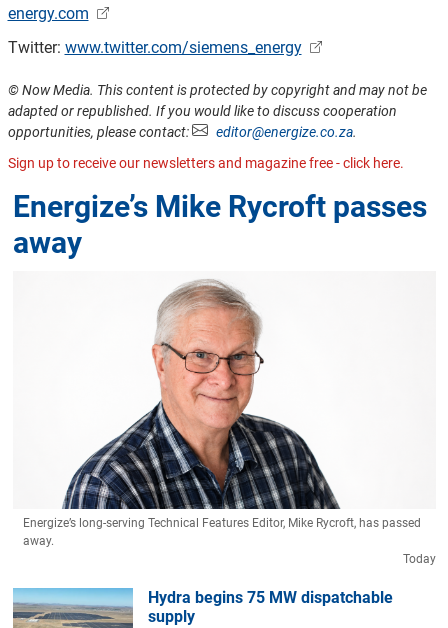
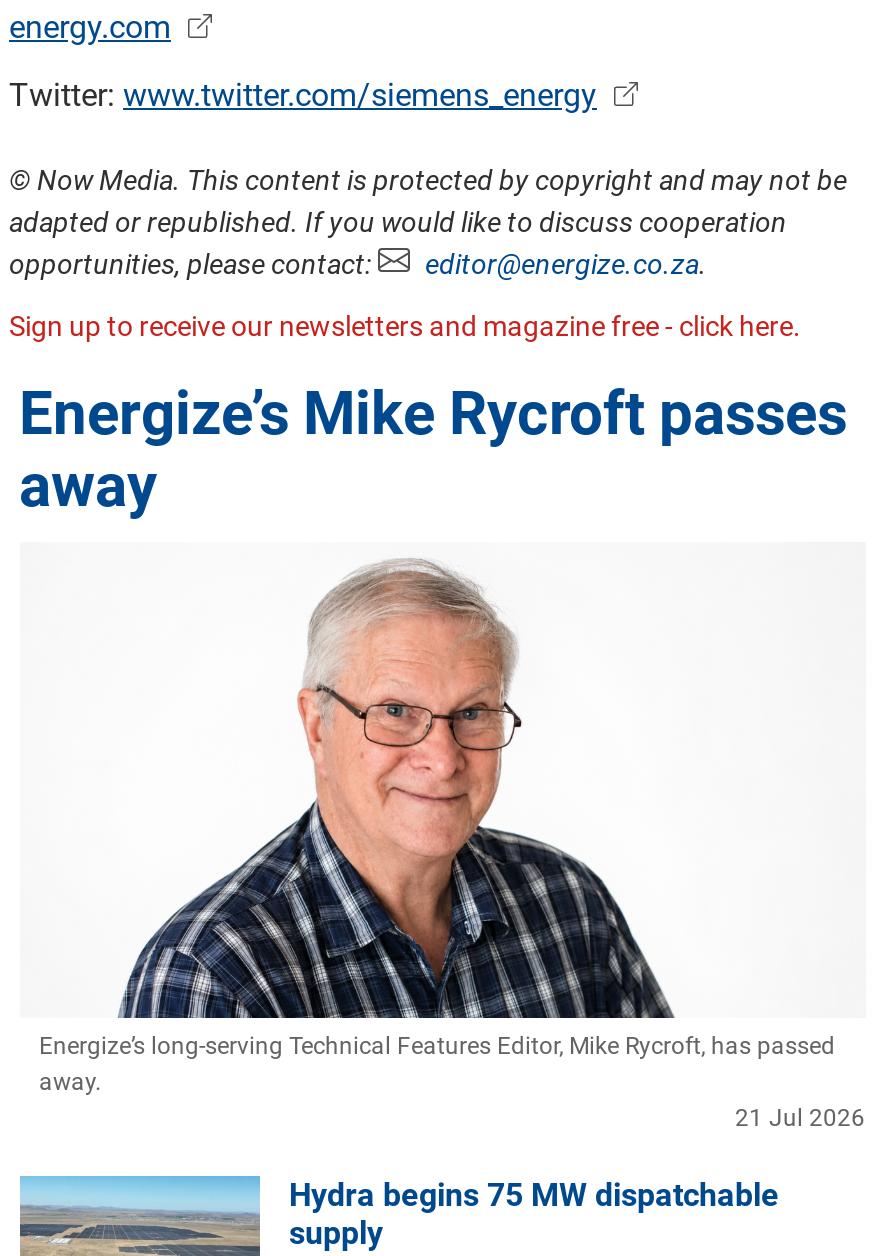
- Today
+ 21 Jul 2026
